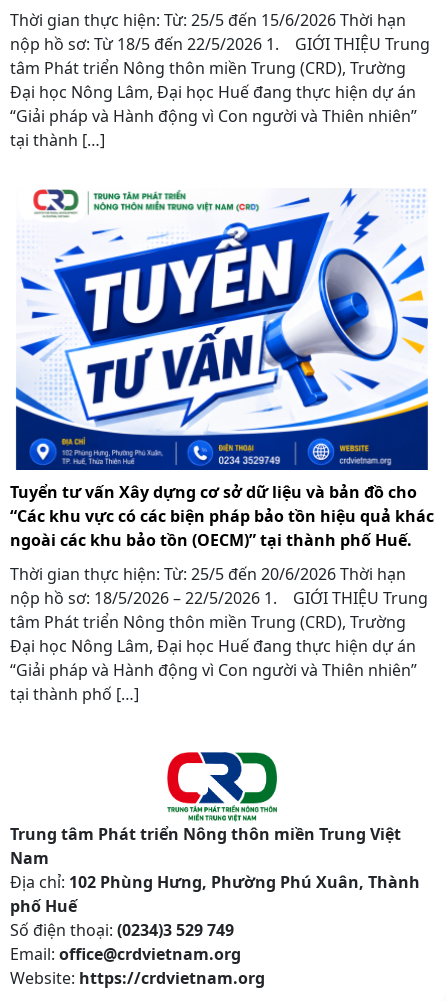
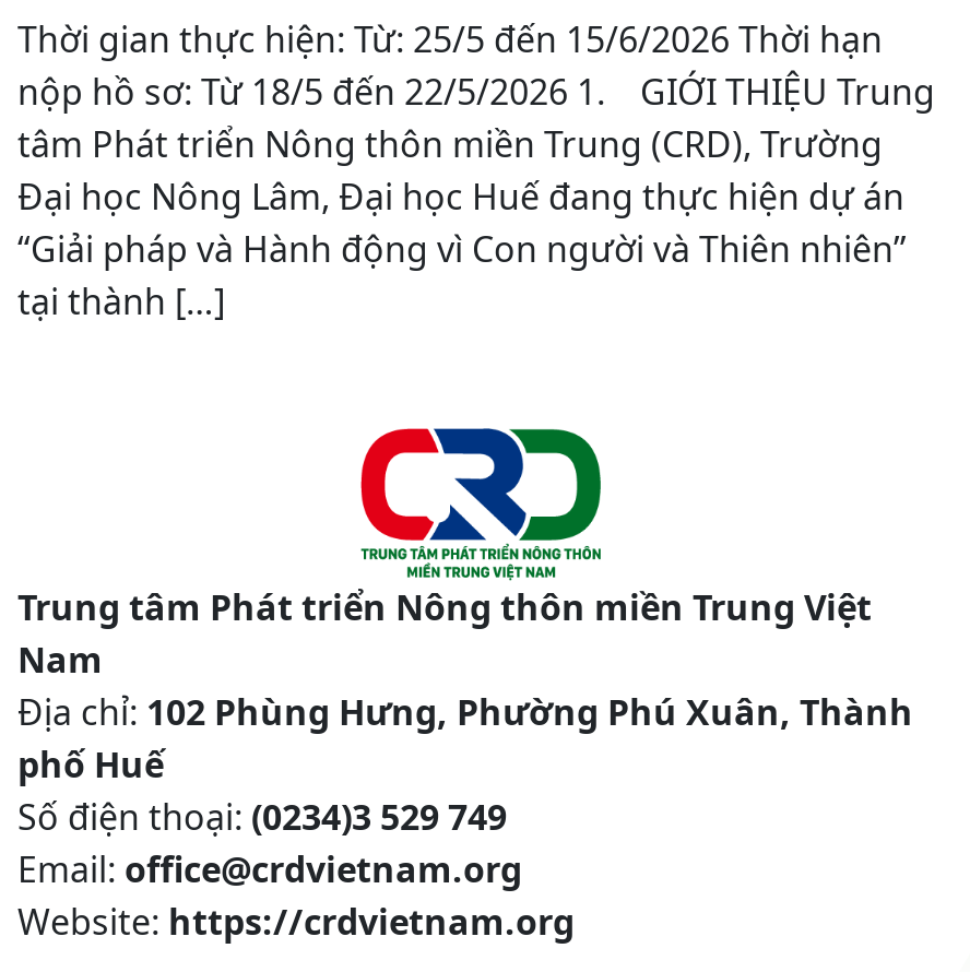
- [image]
- Tuyển tư vấn Xây dựng cơ sở dữ liệu và bản đồ cho
- “Các khu vực có các biện pháp bảo tồn hiệu quả khác
- ngoài các khu bảo tồn (OECM)” tại thành phố Huế.
- Thời gian thực hiện: Từ: 25/5 đến 20/6/2026 Thời hạn
- nộp hồ sơ: 18/5/2026 – 22/5/2026 1. GIỚI THIỆU Trung
- tâm Phát triển Nông thôn miền Trung (CRD), Trường
- Đại học Nông Lâm, Đại học Huế đang thực hiện dự án
- “Giải pháp và Hành động vì Con người và Thiên nhiên”
- tại thành phố […]
